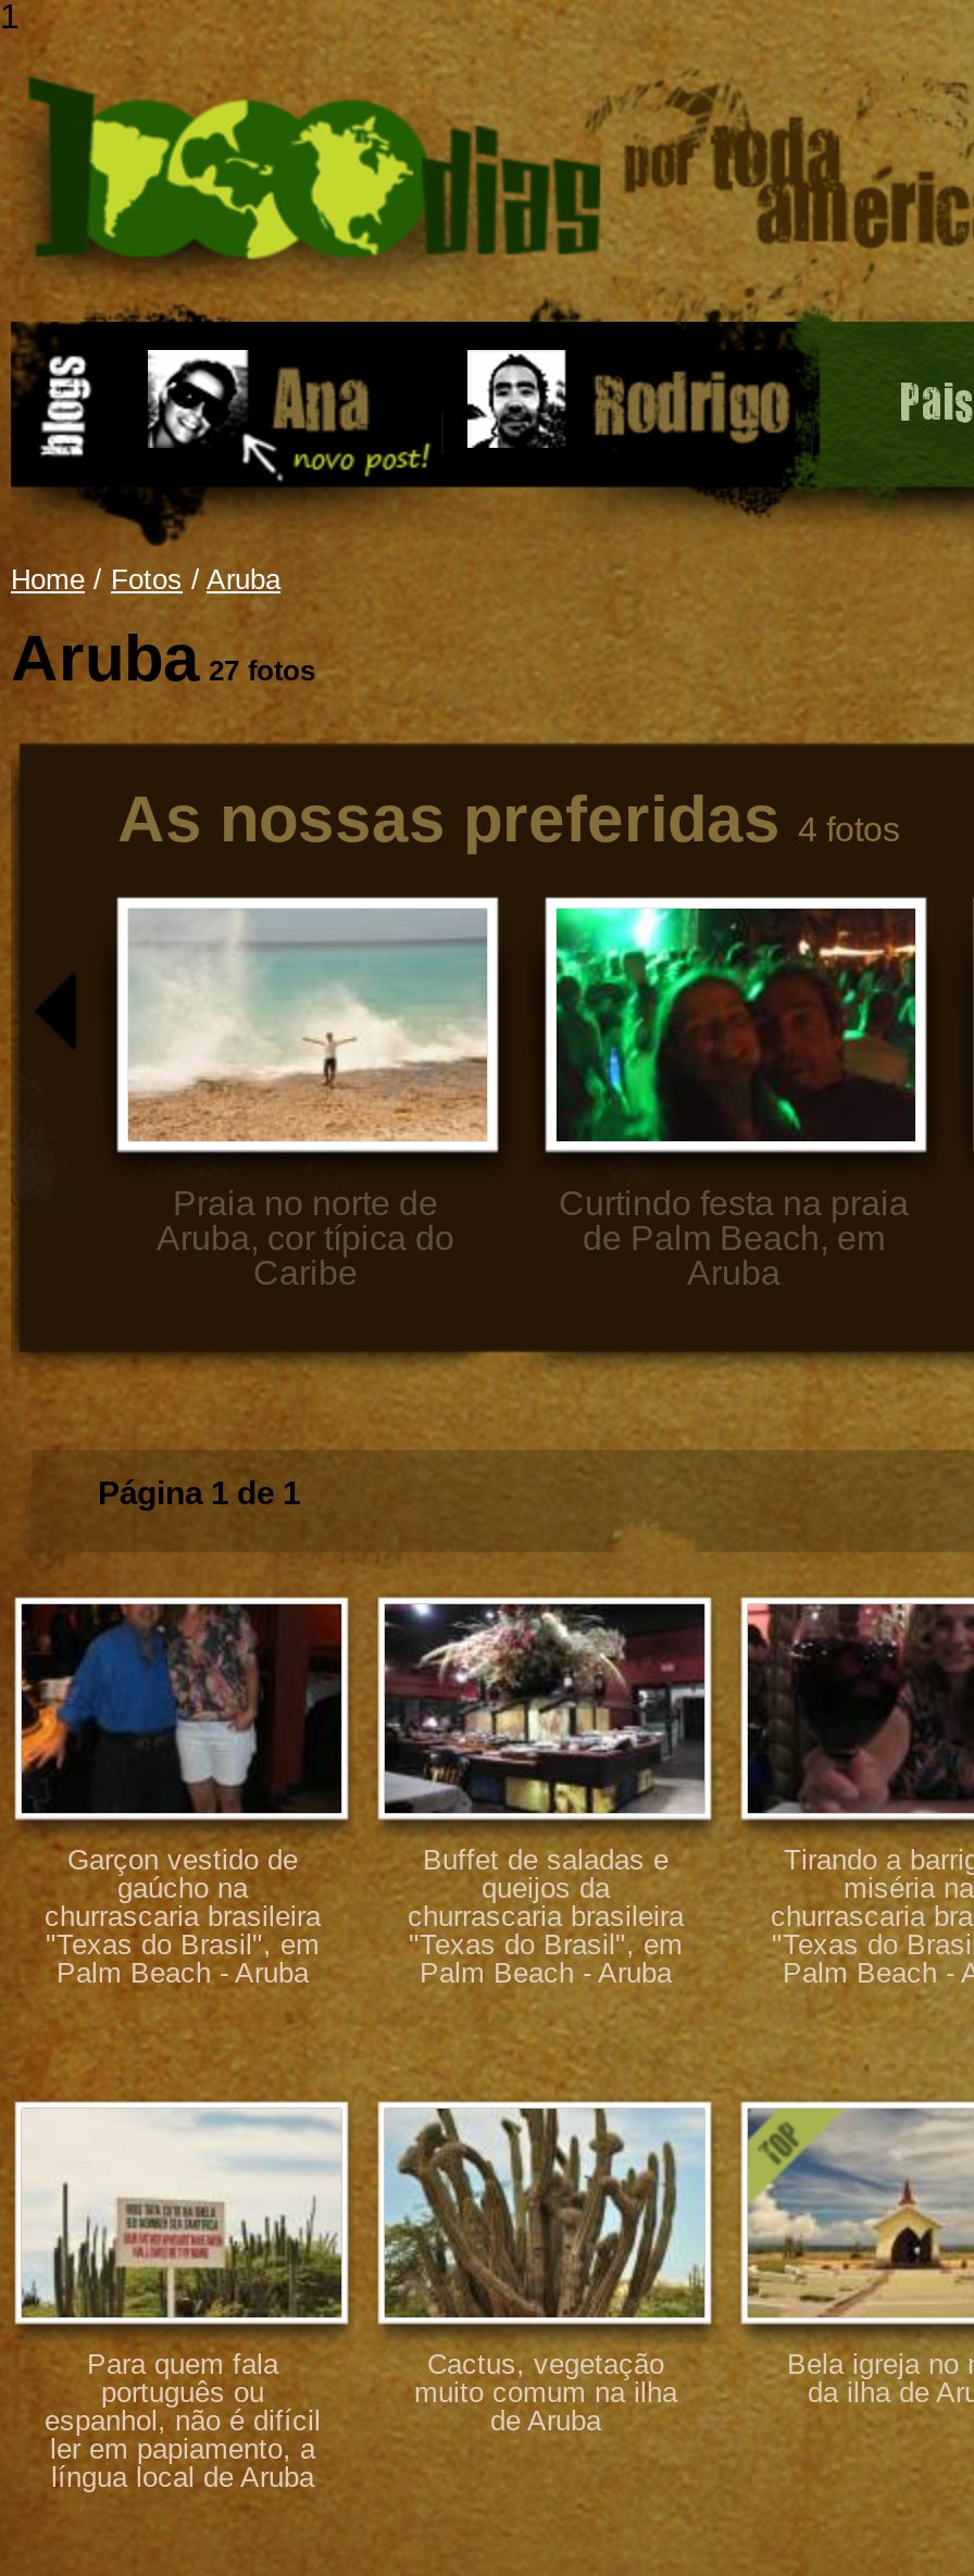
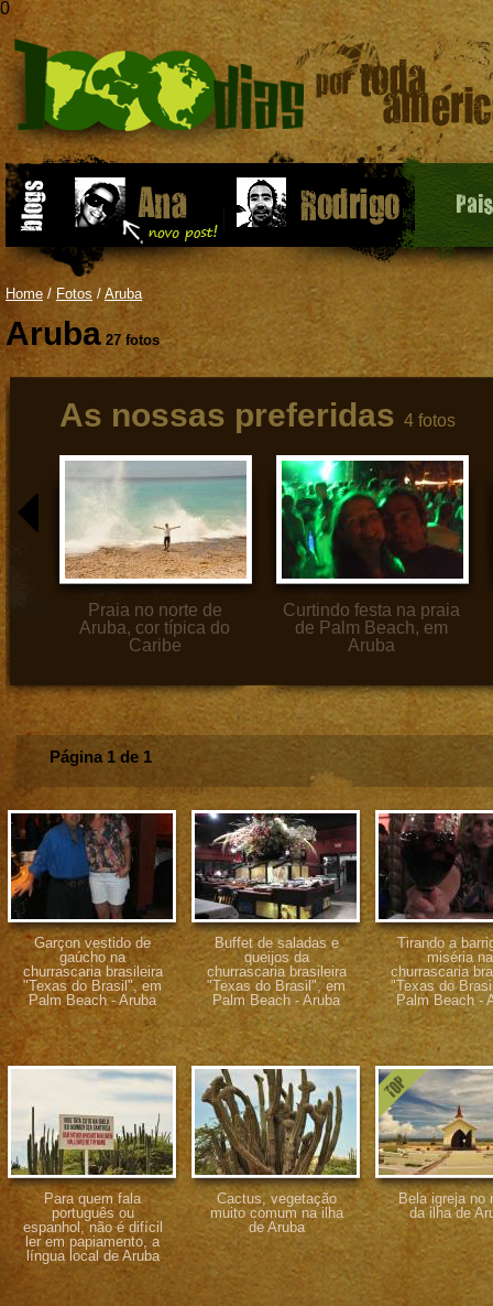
- 1
+ 0
